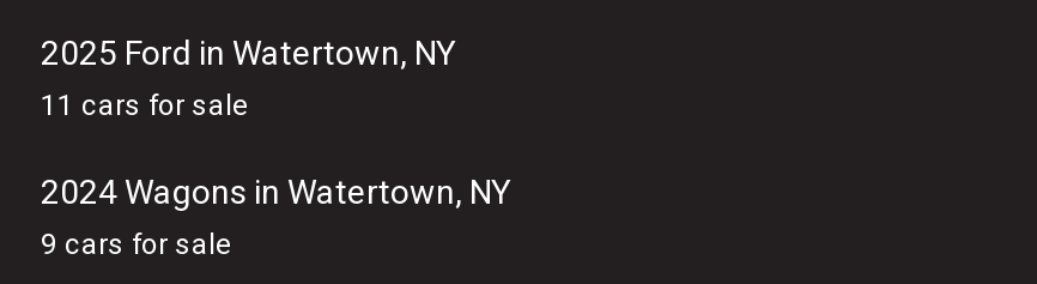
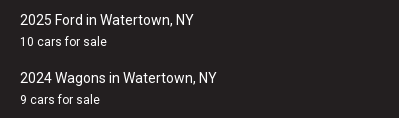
- 11 cars for sale
+ 10 cars for sale
